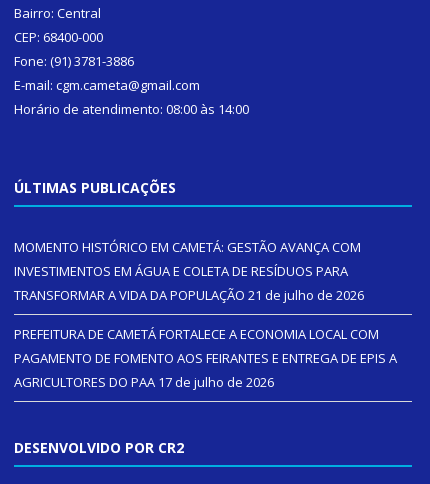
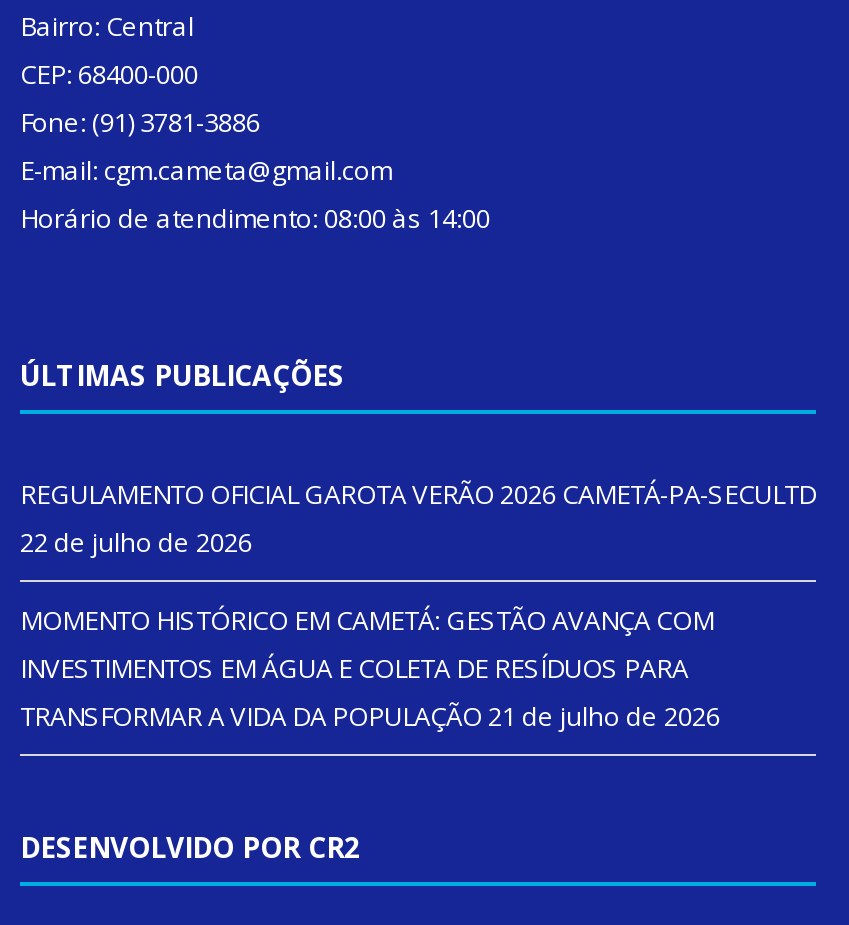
+ REGULAMENTO OFICIAL GAROTA VERÃO 2026 CAMETÁ-PA-SECULTD
+ 22 de julho de 2026

moved down: MOMENTO HISTÓRICO EM CAMETÁ: GESTÃO AVANÇA COM | INVESTIMENTOS EM ÁGUA E COLETA DE RESÍDUOS PARA | TRANSFORMAR A VIDA DA POPULAÇÃO 21 de julho de 2026

- PREFEITURA DE CAMETÁ FORTALECE A ECONOMIA LOCAL COM
- PAGAMENTO DE FOMENTO AOS FEIRANTES E ENTREGA DE EPIS A
- AGRICULTORES DO PAA 17 de julho de 2026
